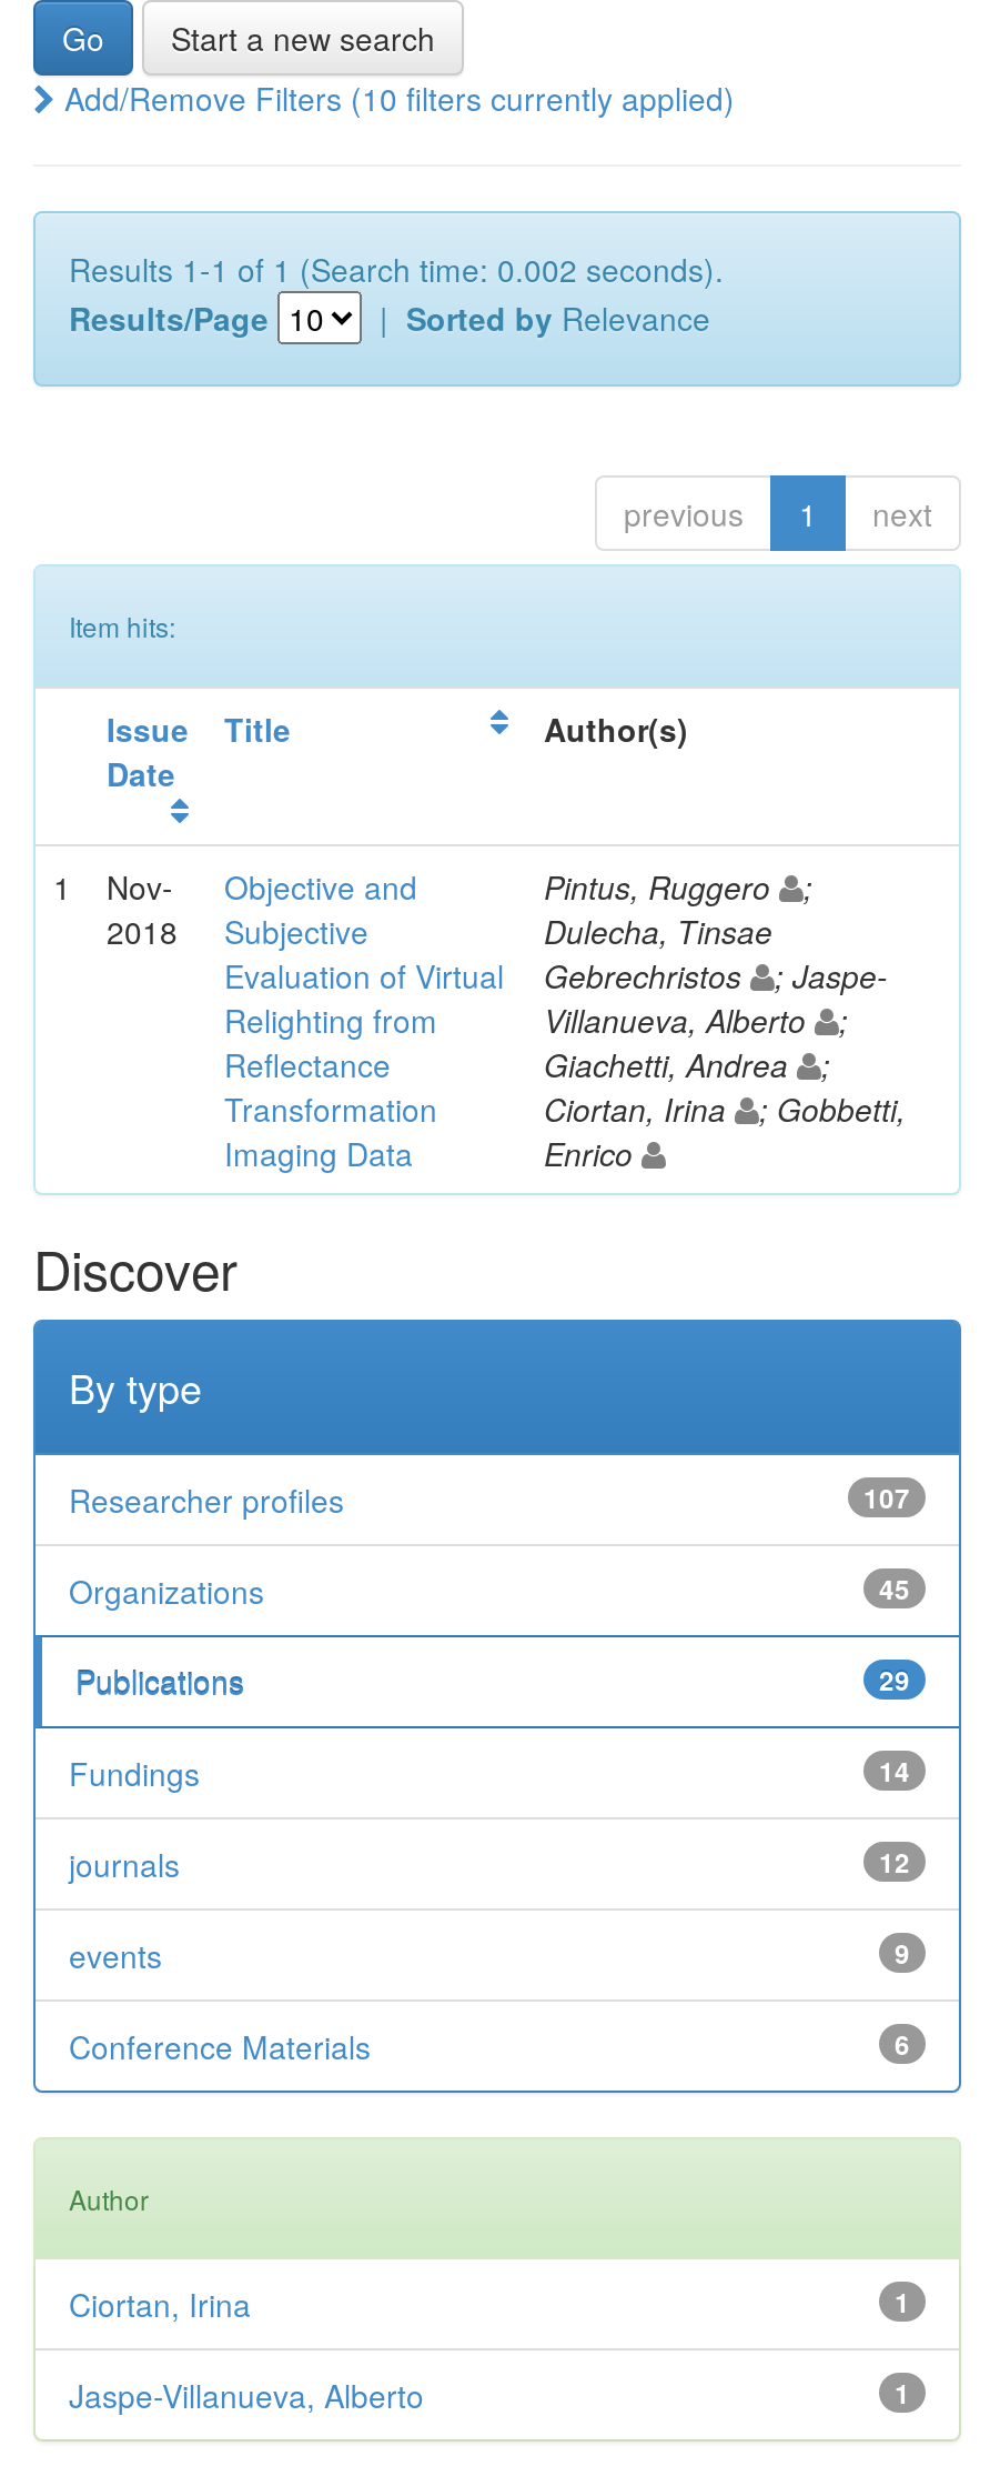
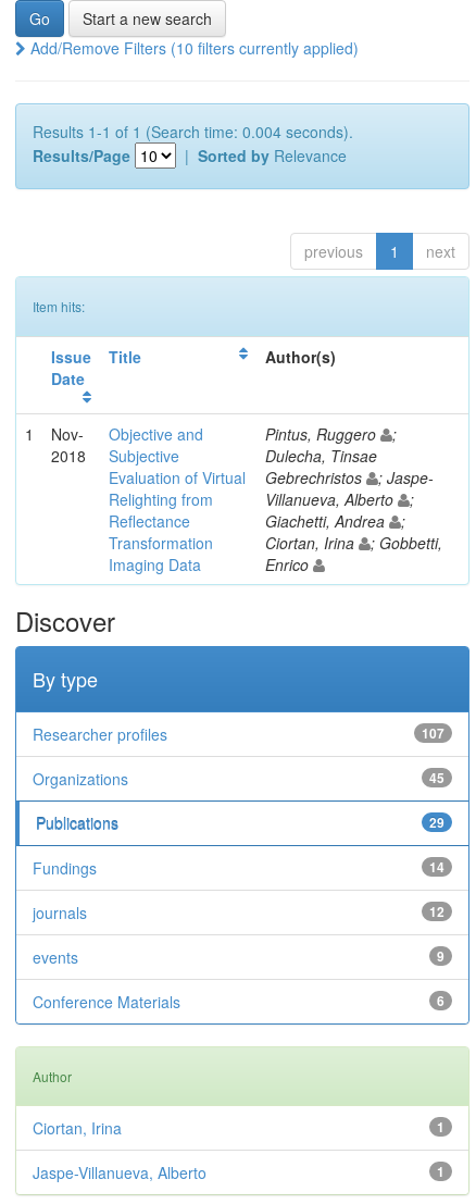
- Results 1-1 of 1 (Search time: 0.002 seconds).
+ Results 1-1 of 1 (Search time: 0.004 seconds).
